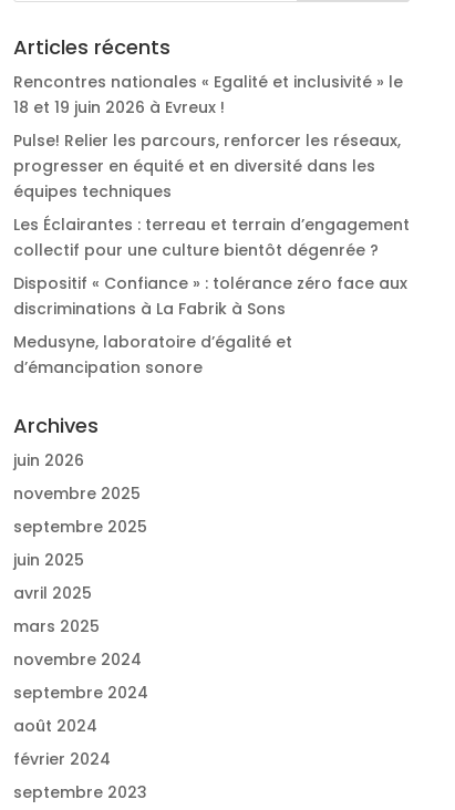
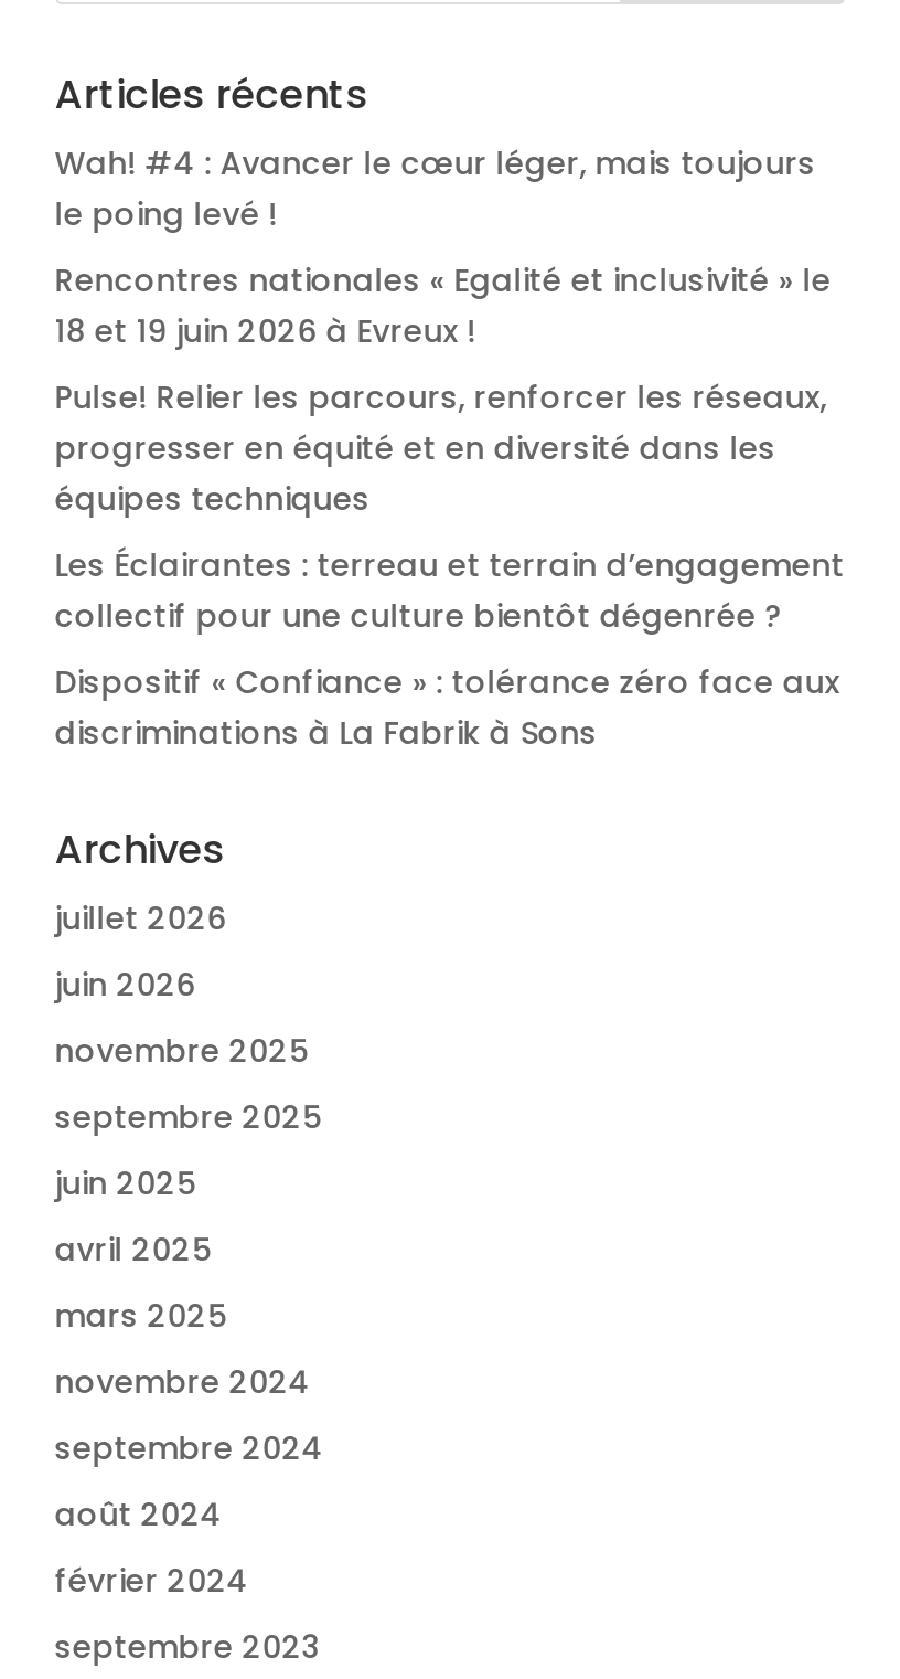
+ Wah! #4 : Avancer le cœur léger, mais toujours
+ le poing levé !

moved down: Rencontres nationales « Egalité et inclusivité » le | 18 et 19 juin 2026 à Evreux ! | Pulse! Relier les parcours, renforcer les réseaux, | ... | Dispositif « Confiance » : tolérance zéro face aux | discriminations à La Fabrik à Sons

- Medusyne, laboratoire d’égalité et
- d’émancipation sonore

+ juillet 2026
